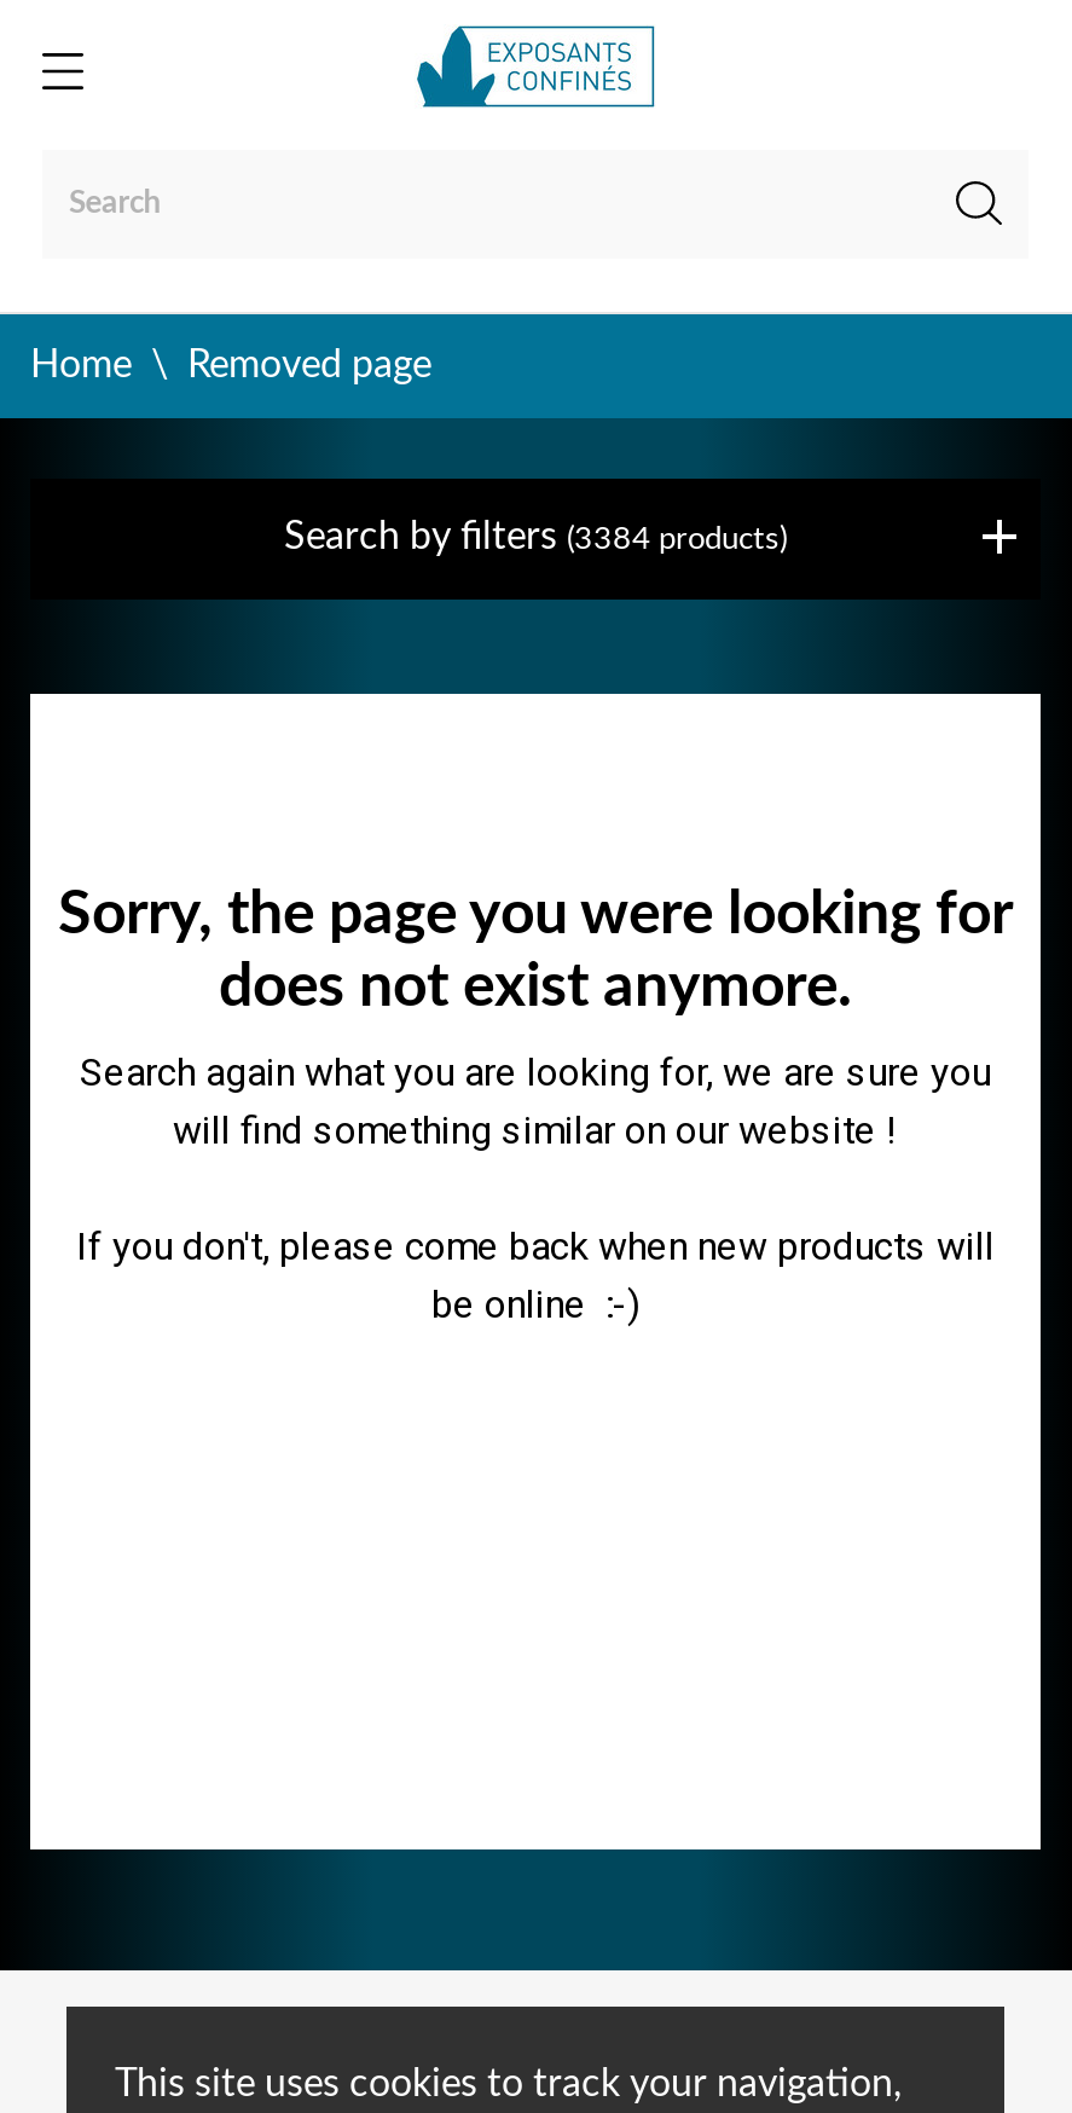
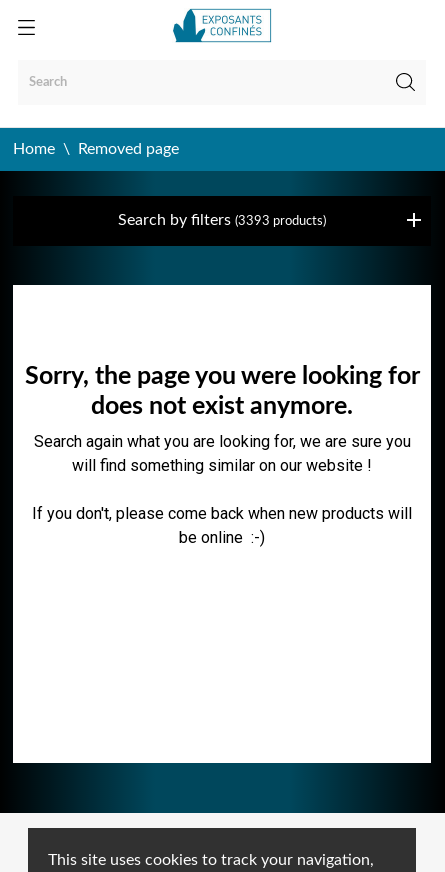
- Search by filters (3384 products)
+ Search by filters (3393 products)
